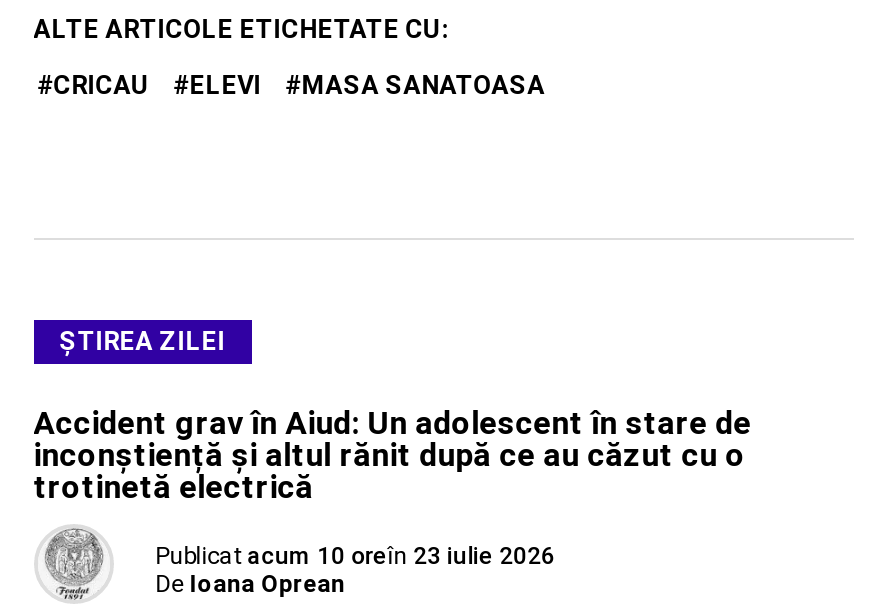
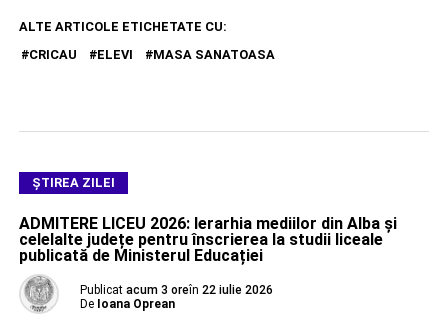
- Accident grav în Aiud: Un adolescent în stare de
- inconștiență și altul rănit după ce au căzut cu o
- trotinetă electrică
+ ADMITERE LICEU 2026: Ierarhia mediilor din Alba și
+ celelalte județe pentru înscrierea la studii liceale
+ publicată de Ministerul Educației

- Publicat acum 10 oreîn 23 iulie 2026
+ Publicat acum 3 oreîn 22 iulie 2026
